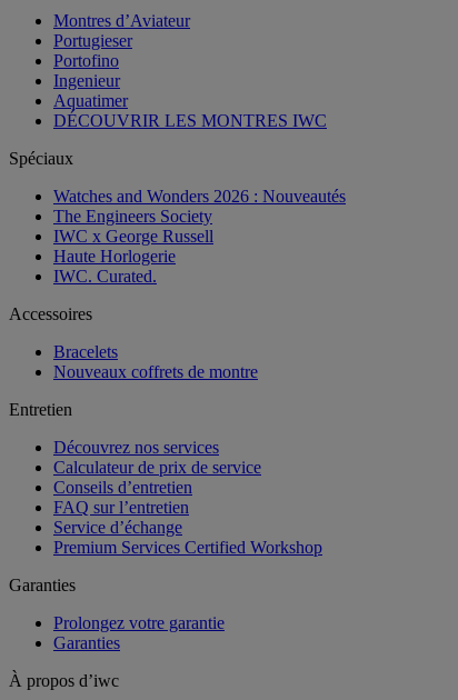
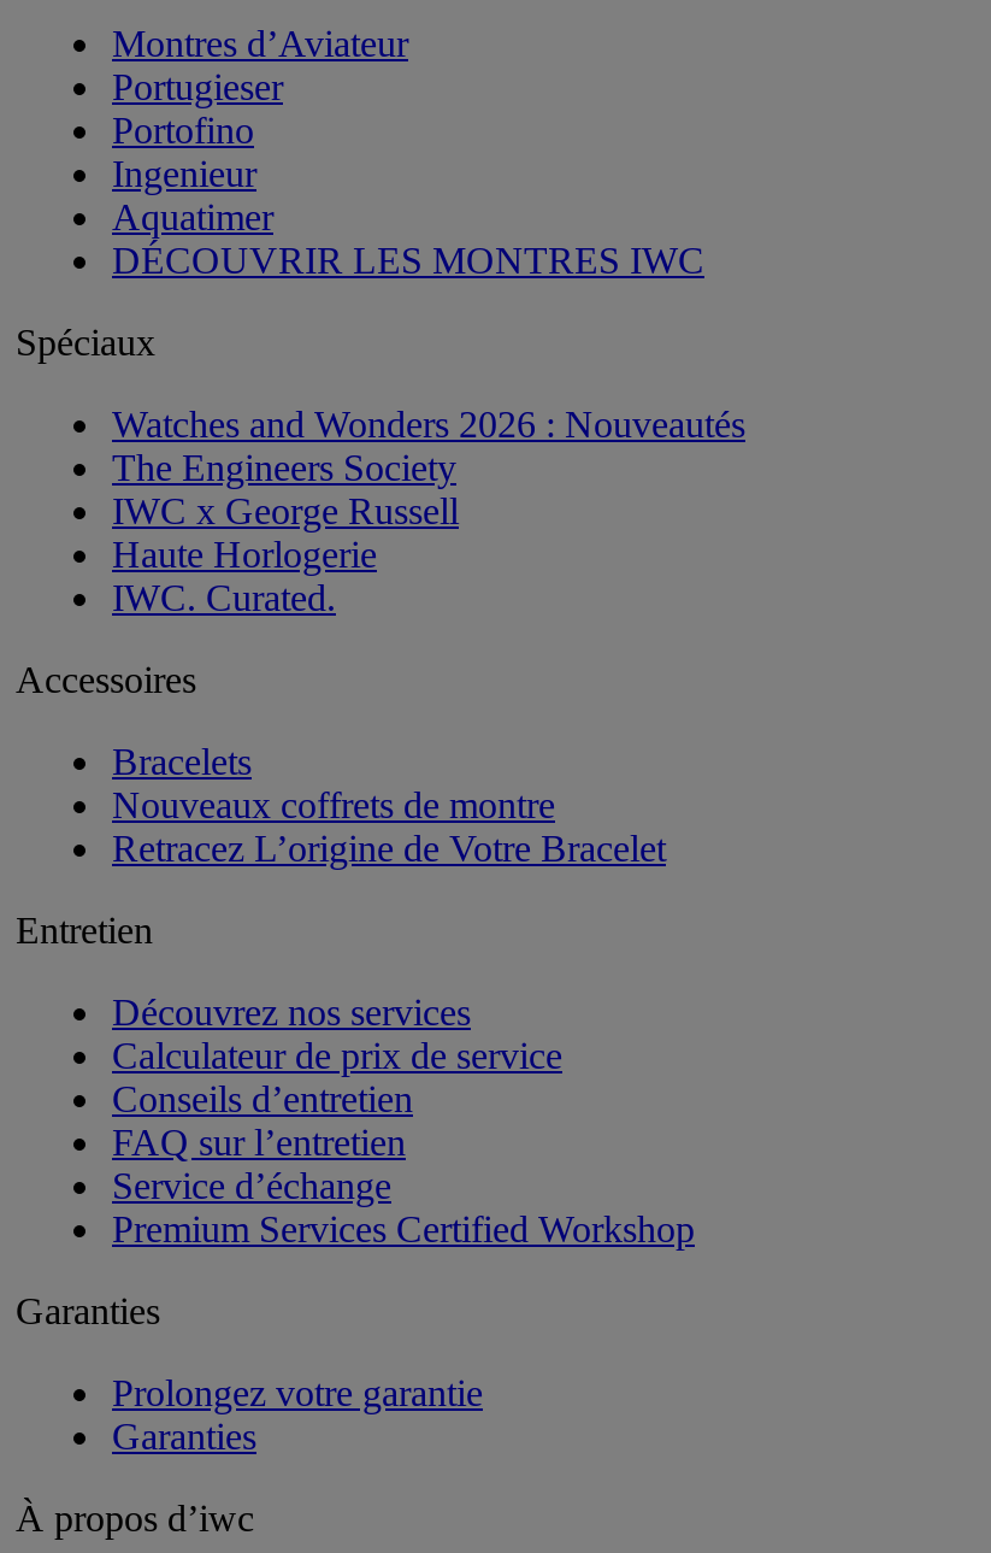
+ Retracez L’origine de Votre Bracelet
